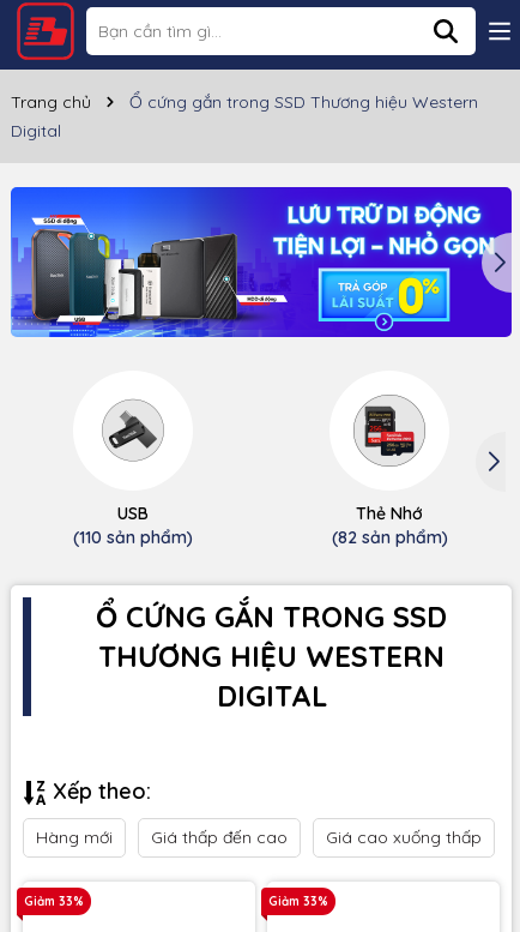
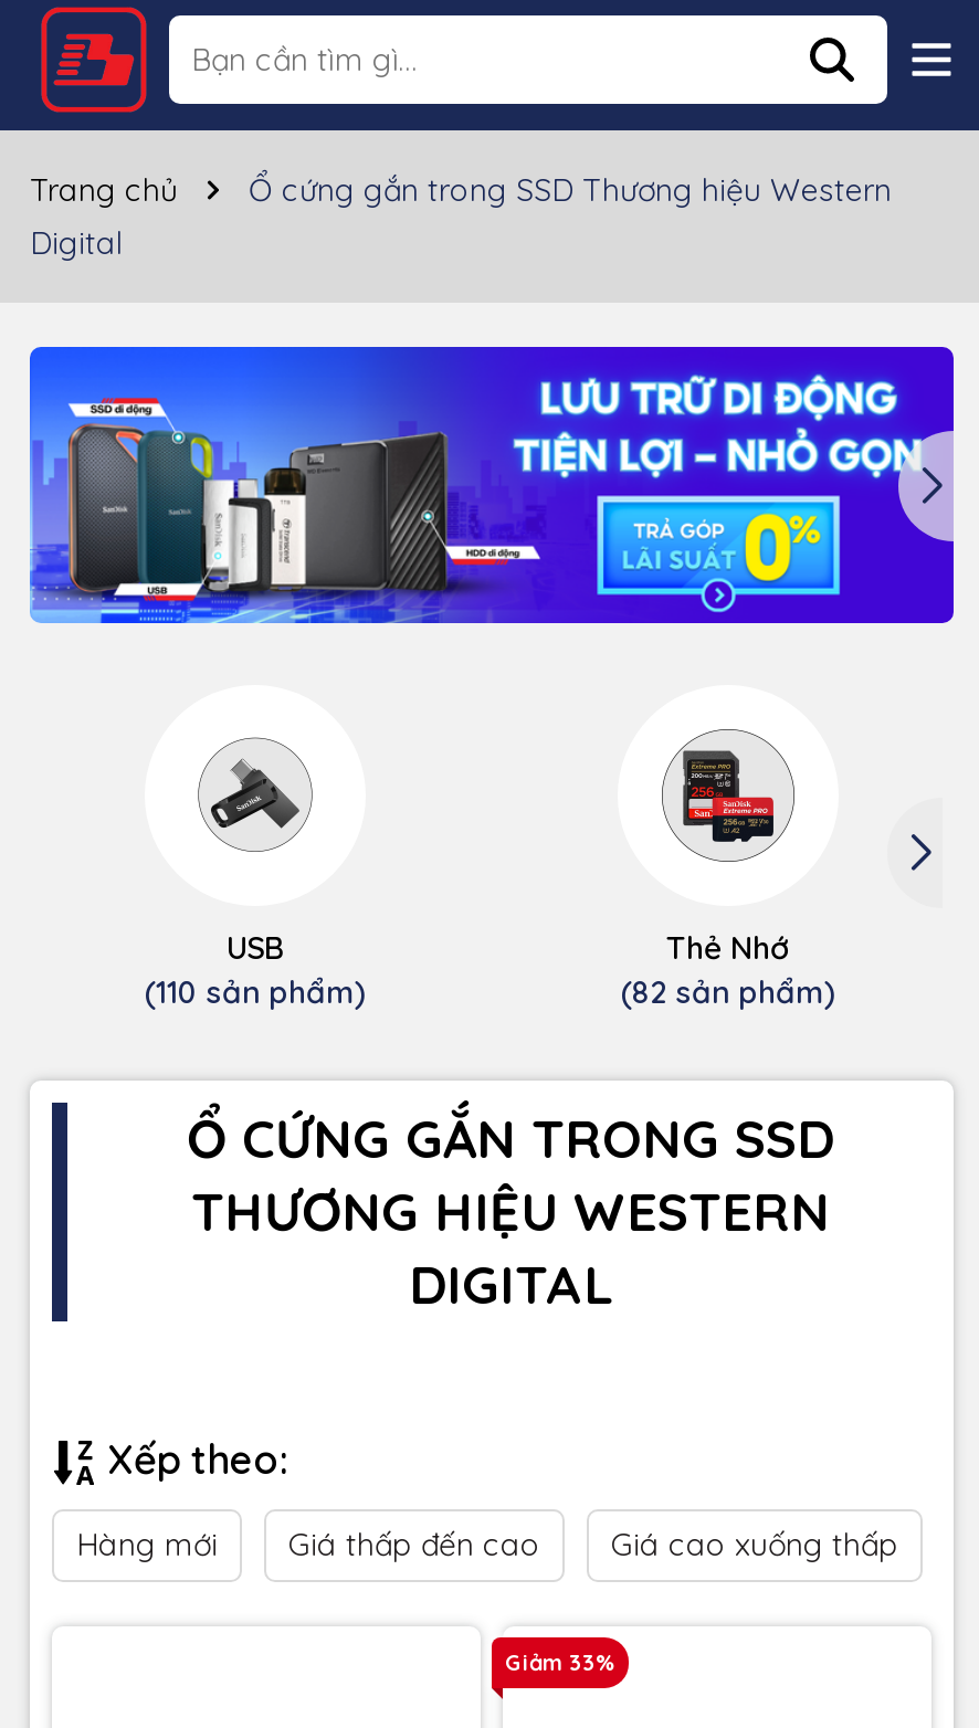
- Giảm 33%
